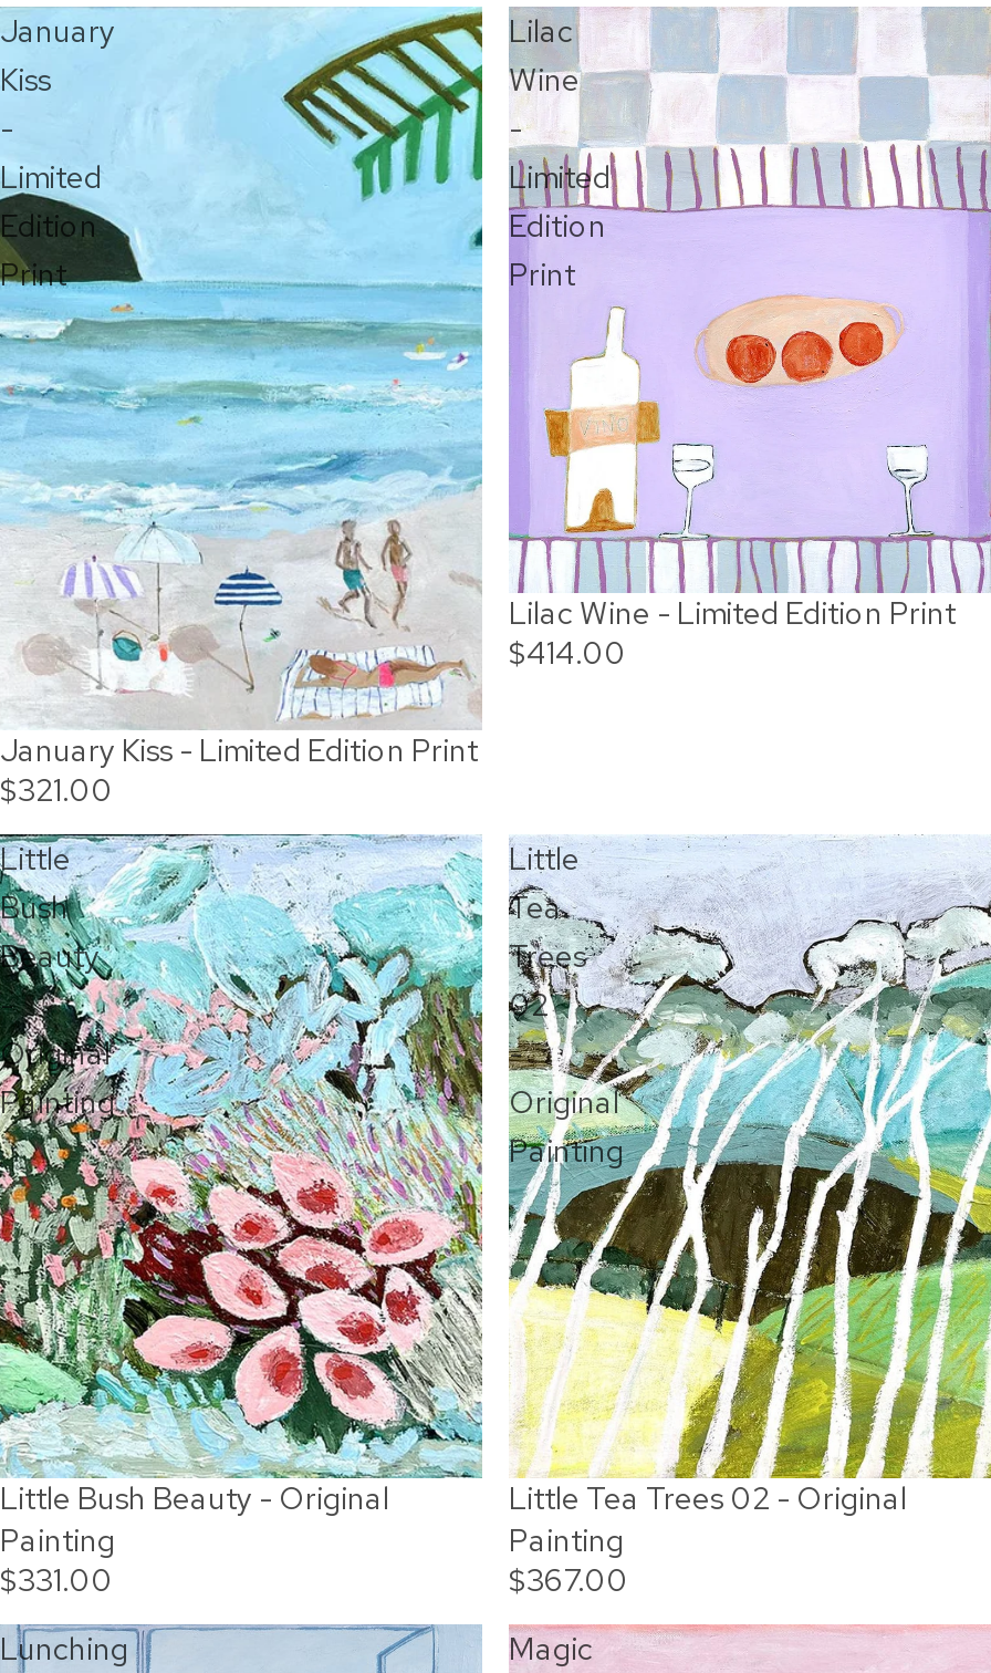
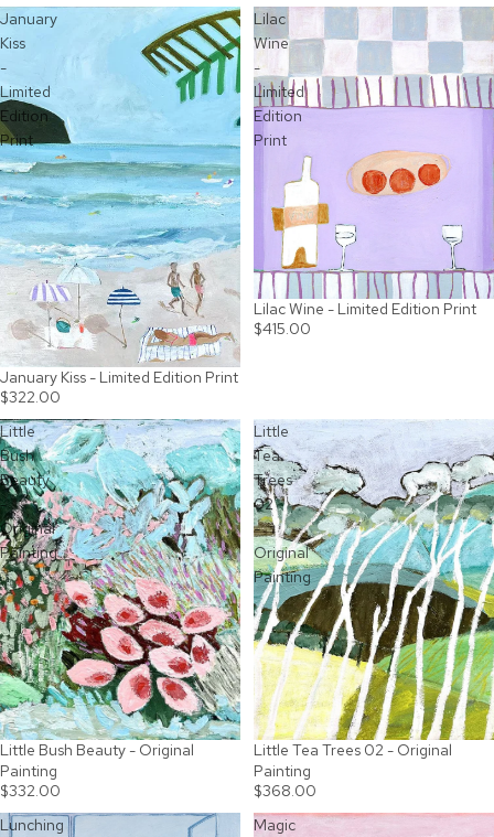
- $414.00
+ $415.00

- $321.00
+ $322.00

- $331.00
+ $332.00

- $367.00
+ $368.00
